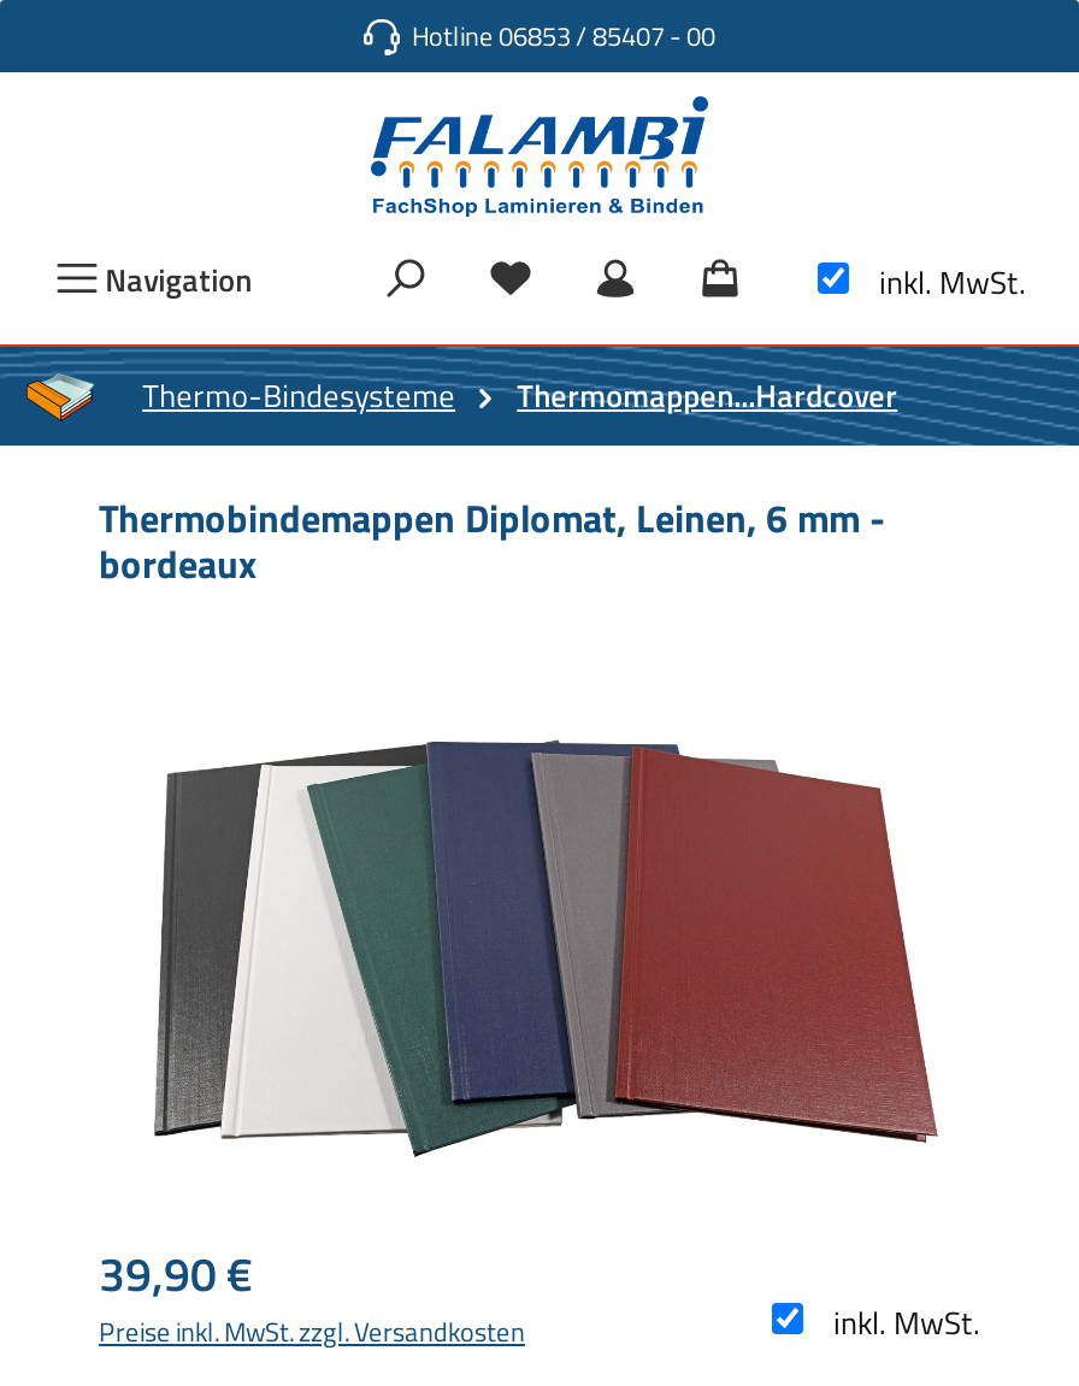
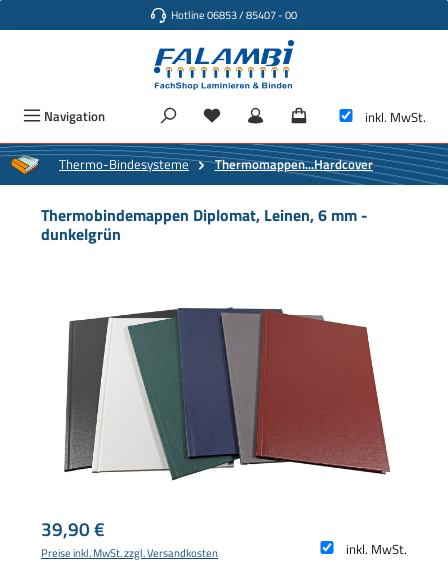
- bordeaux
+ dunkelgrün
